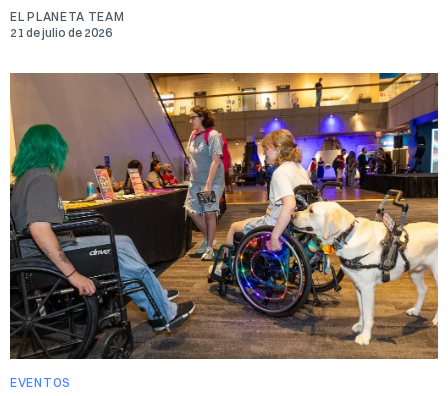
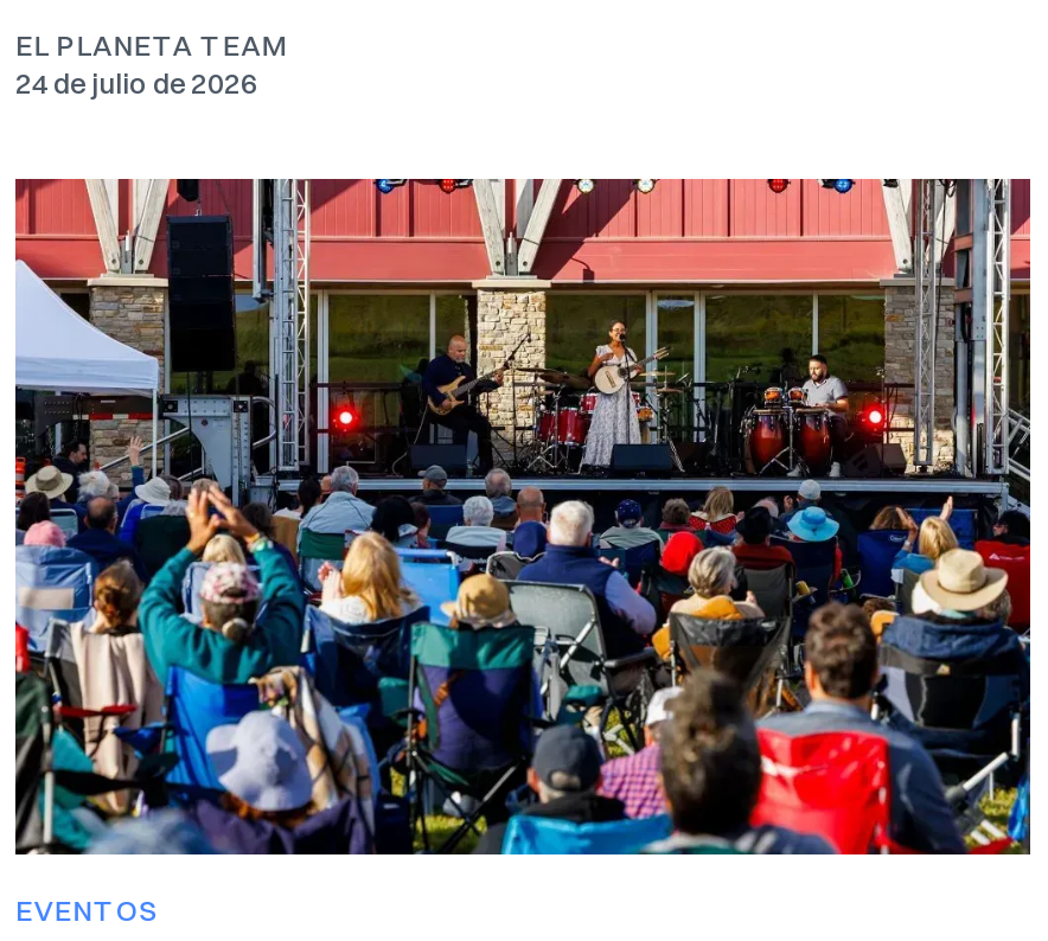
- 21 de julio de 2026
+ 24 de julio de 2026

- [image]
+ [image]
